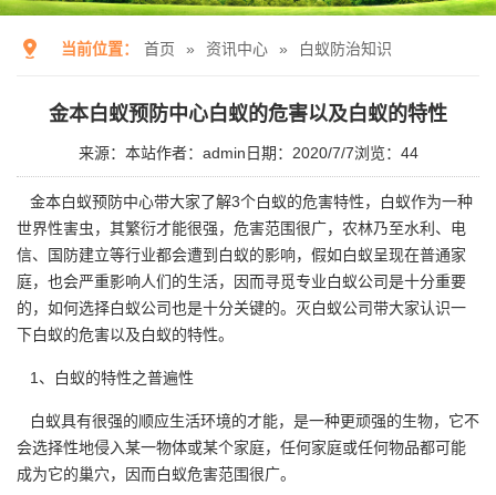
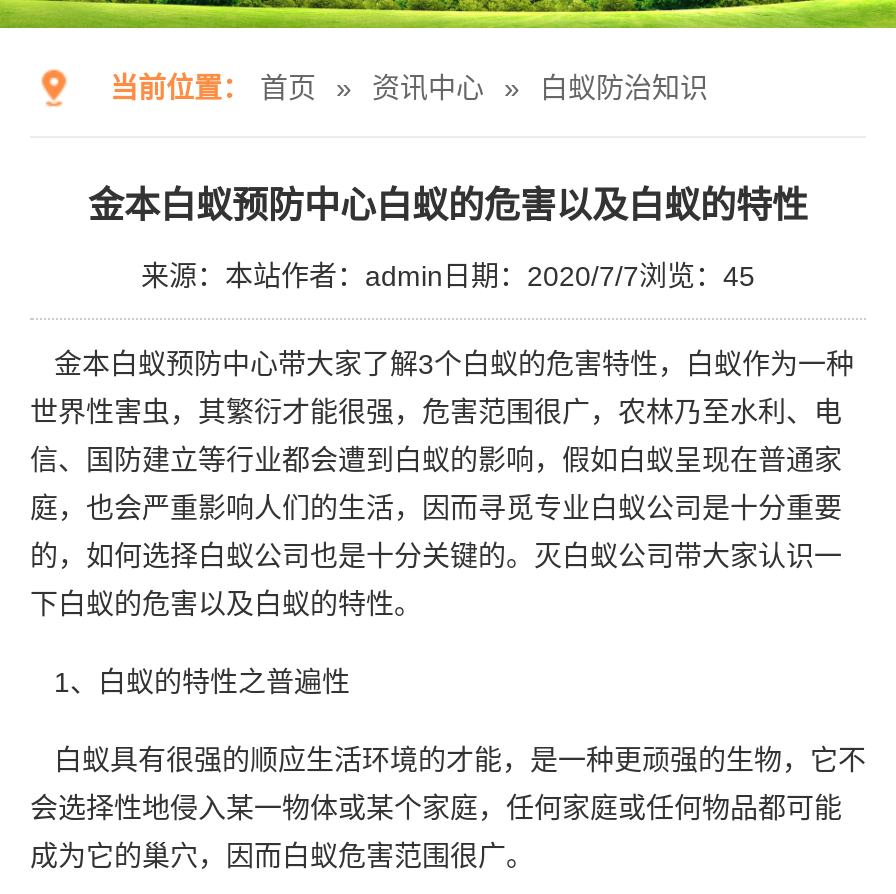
- 来源：本站作者：admin日期：2020/7/7浏览：44
+ 来源：本站作者：admin日期：2020/7/7浏览：45
